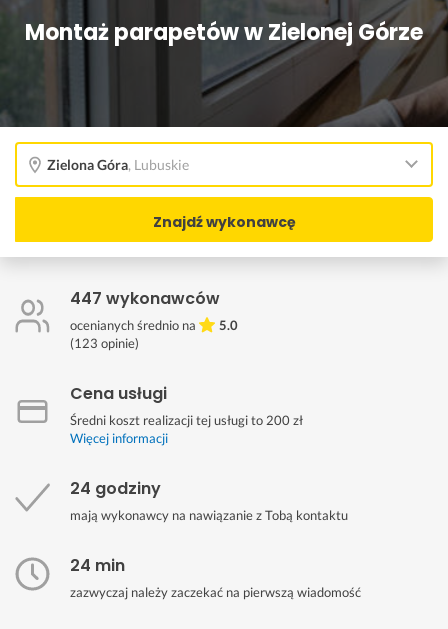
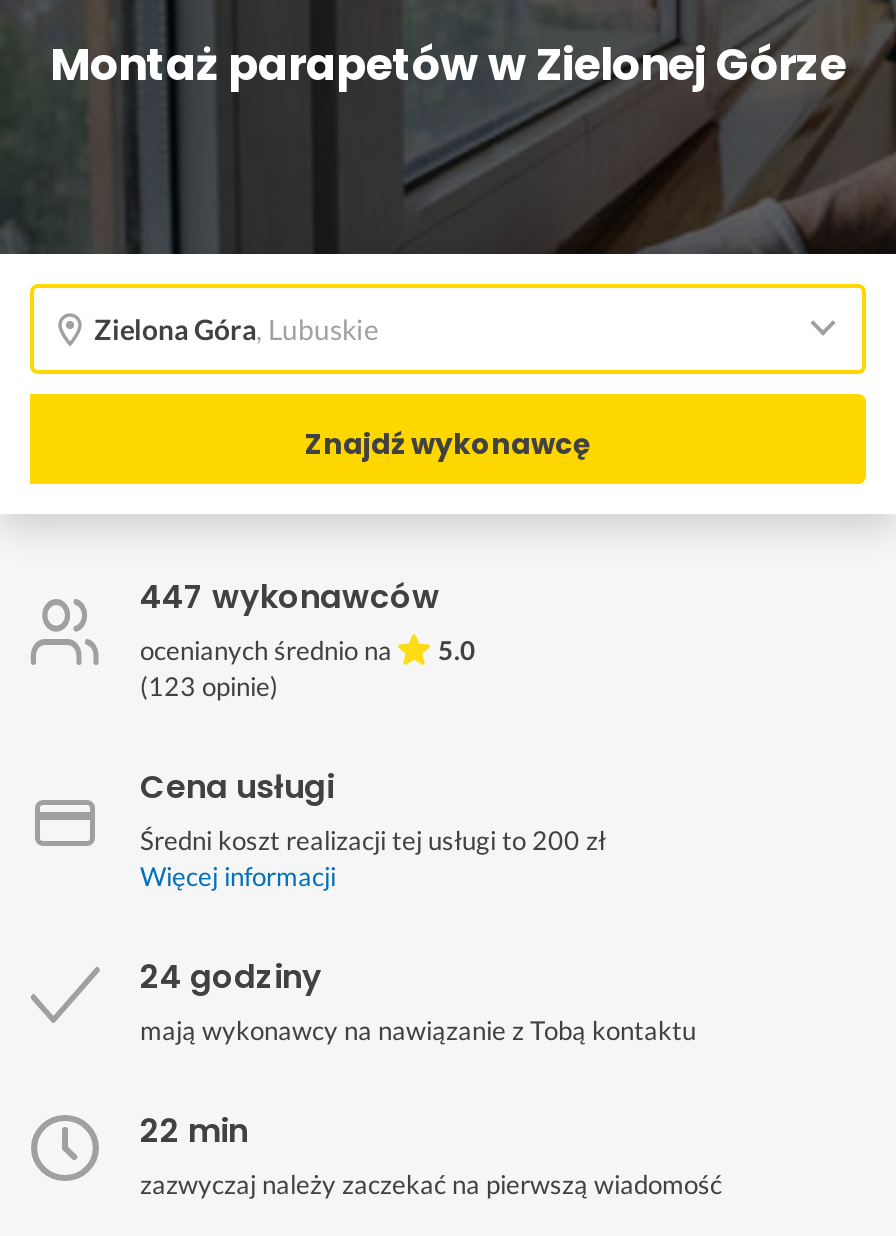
- 24 min
+ 22 min
